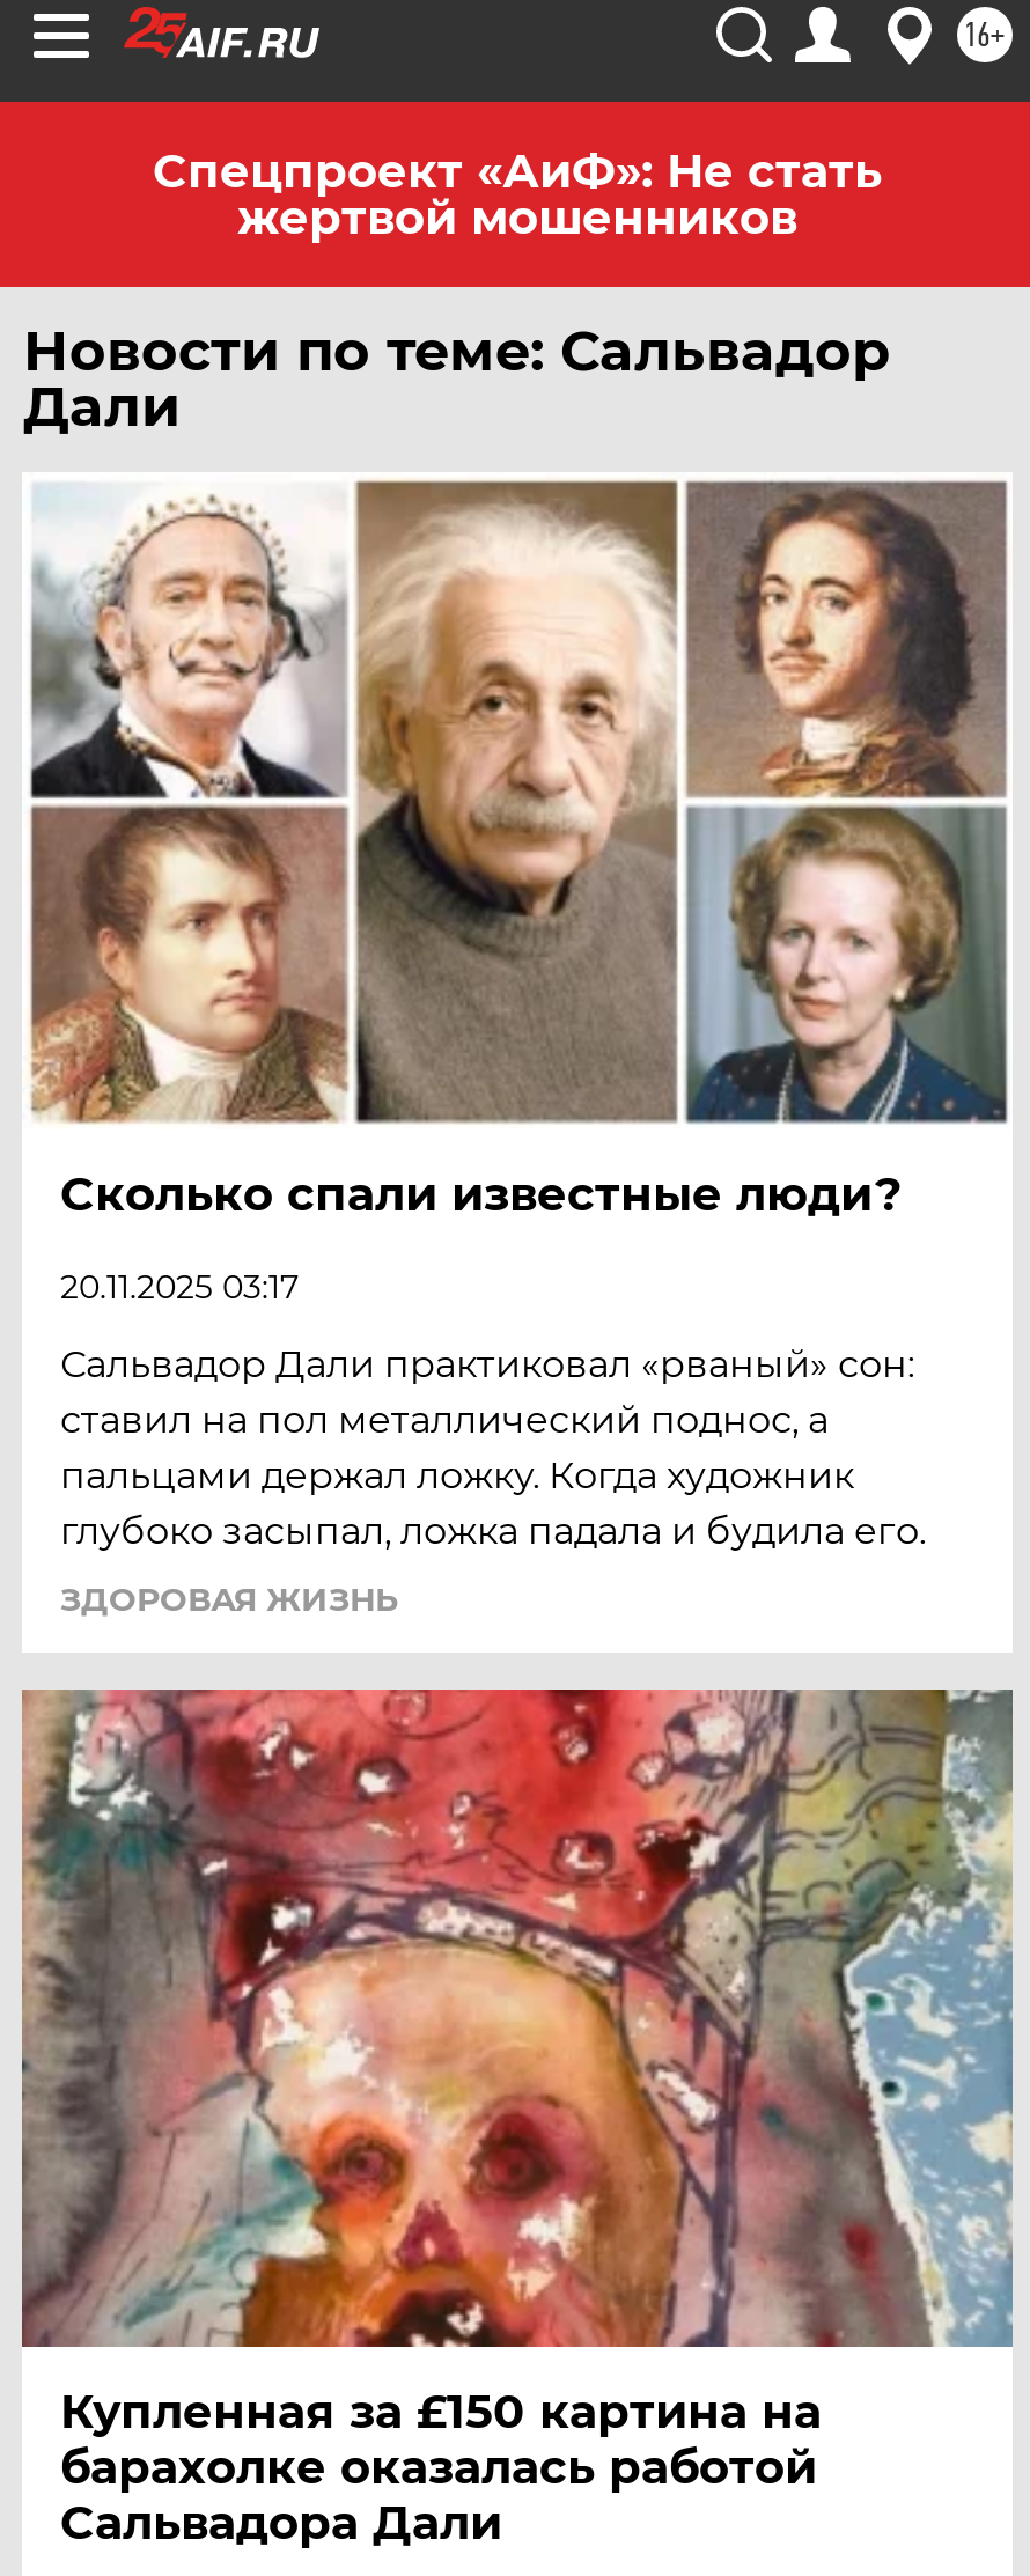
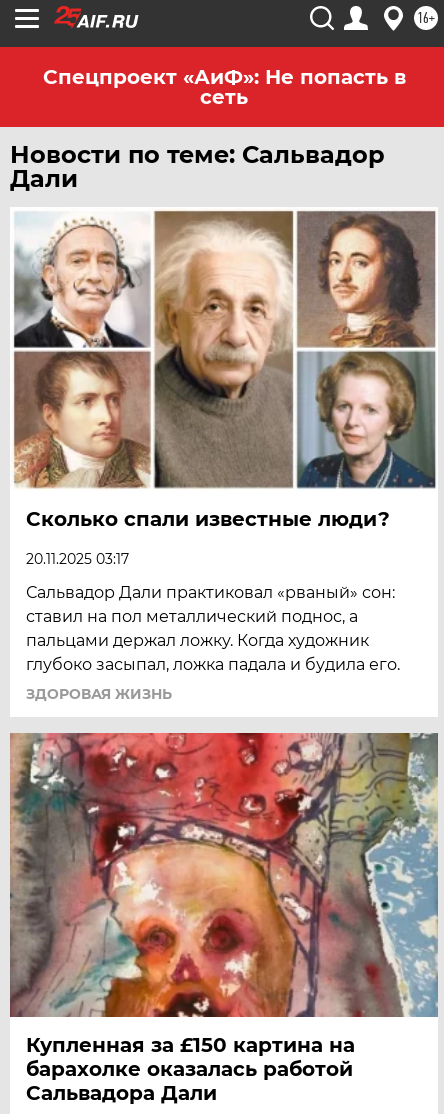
- Спецпроект «АиФ»: Не стать
- жертвой мошенников
+ Спецпроект «АиФ»: Не попасть в
+ сеть
